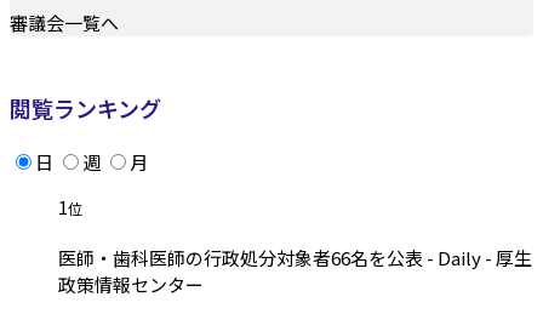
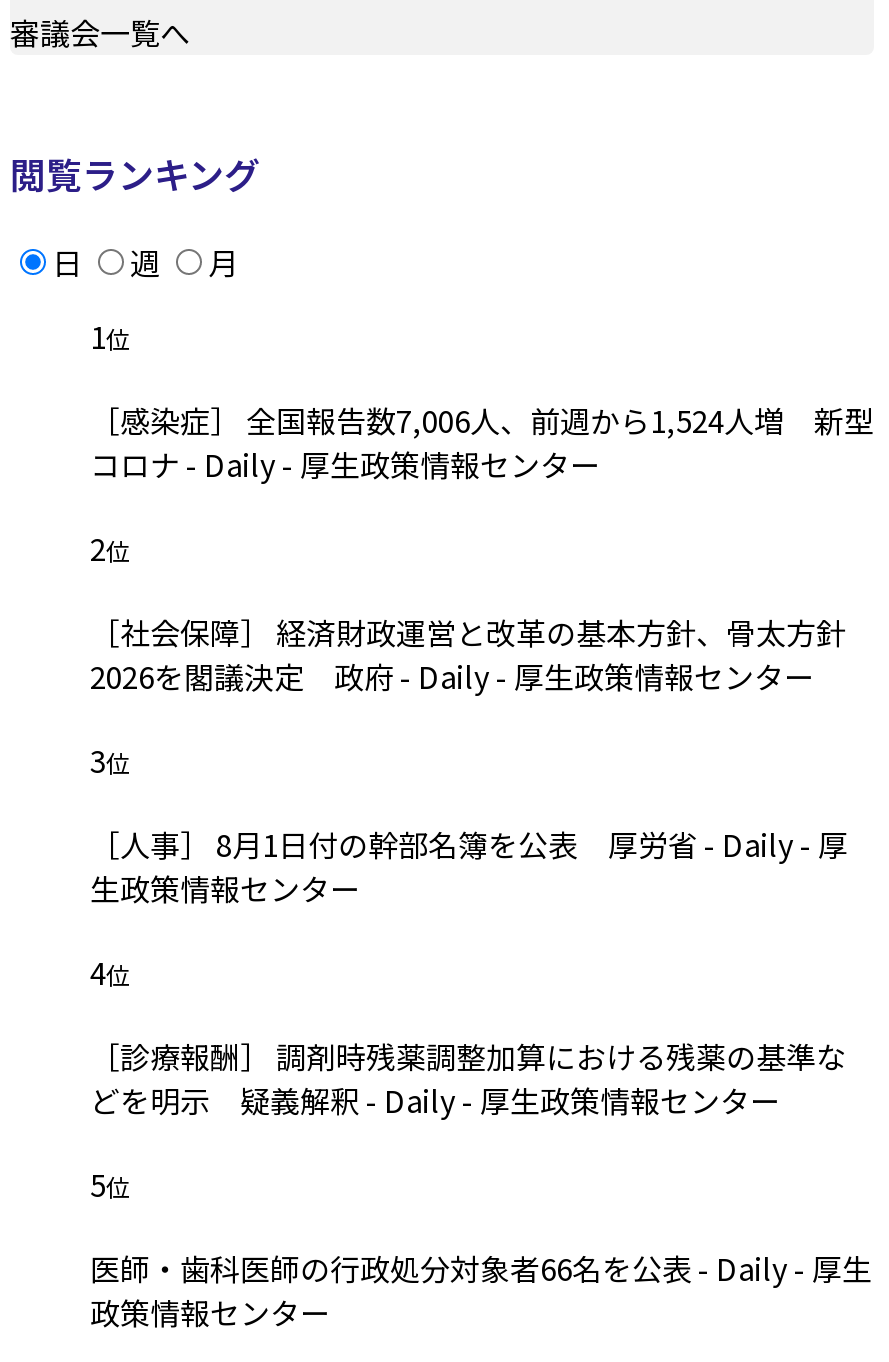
+ ［感染症］ 全国報告数7,006人、前週から1,524人増 新型
+ コロナ - Daily - 厚生政策情報センター
+ 2位
+ ［社会保障］ 経済財政運営と改革の基本方針、骨太方針
+ 2026を閣議決定 政府 - Daily - 厚生政策情報センター
+ 3位
+ ［人事］ 8月1日付の幹部名簿を公表 厚労省 - Daily - 厚
+ 生政策情報センター
+ 4位
+ ［診療報酬］ 調剤時残薬調整加算における残薬の基準な
+ どを明示 疑義解釈 - Daily - 厚生政策情報センター
+ 5位
